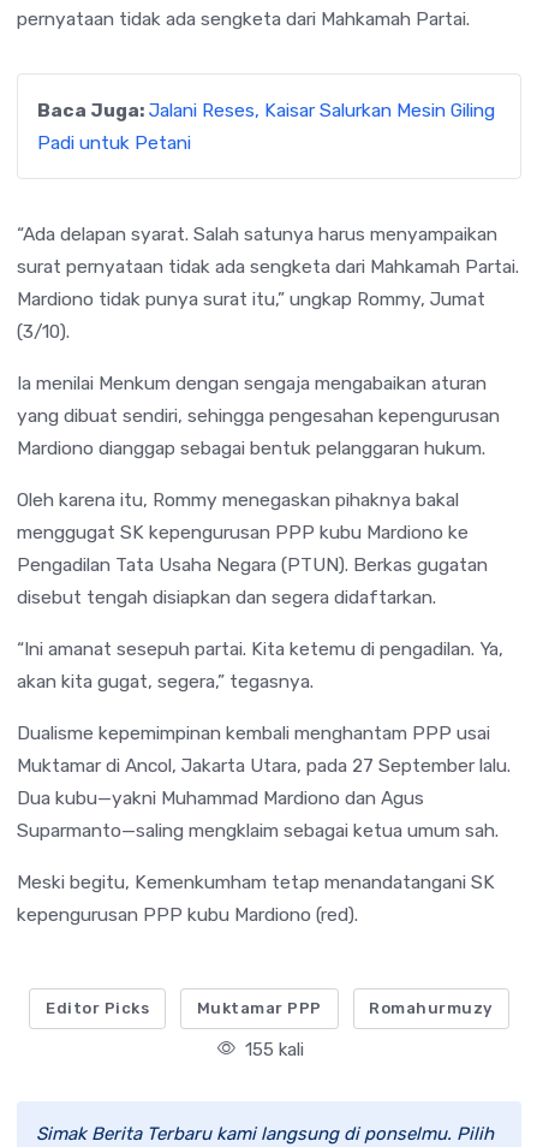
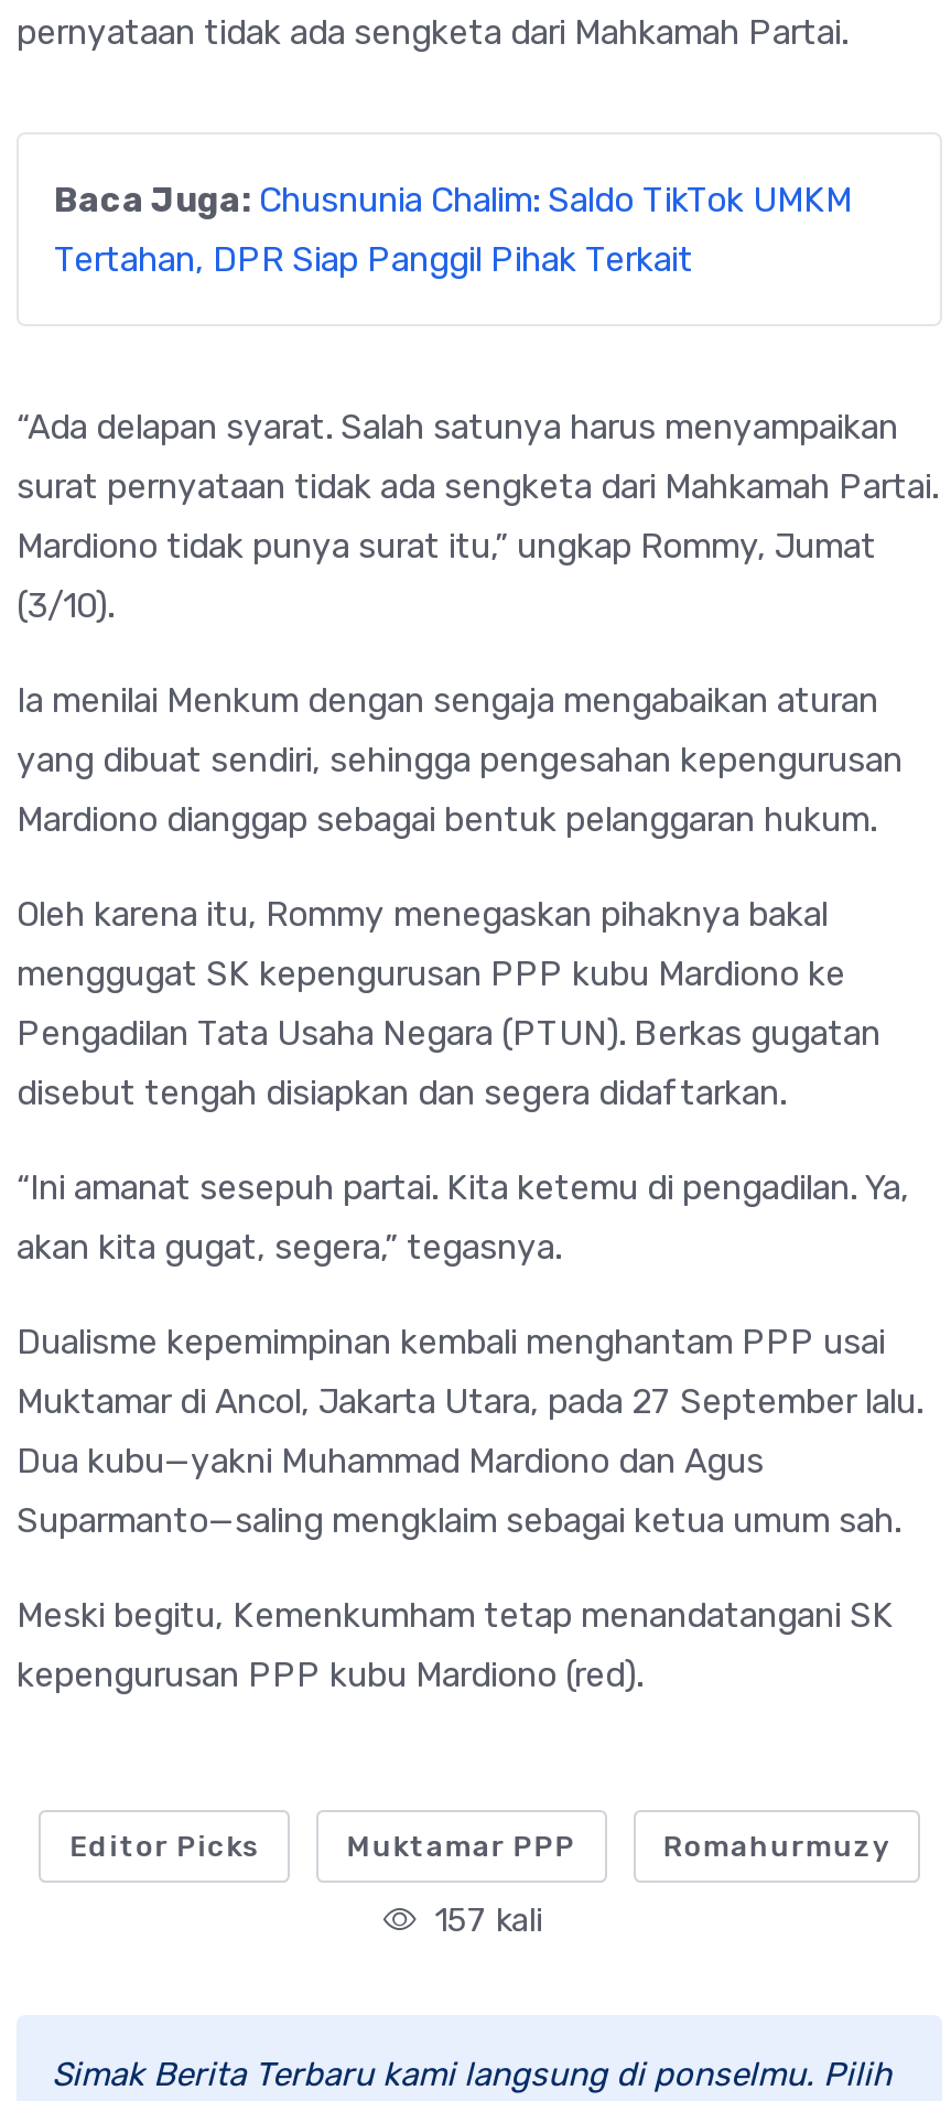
- Baca Juga: Jalani Reses, Kaisar Salurkan Mesin Giling
- Padi untuk Petani
+ Baca Juga: Chusnunia Chalim: Saldo TikTok UMKM
+ Tertahan, DPR Siap Panggil Pihak Terkait

- 155 kali
+ 157 kali
